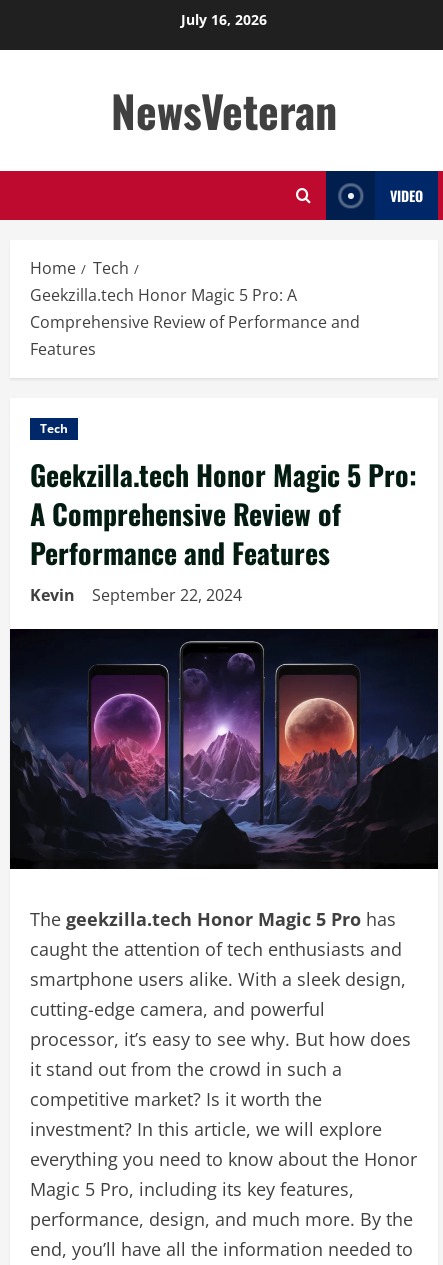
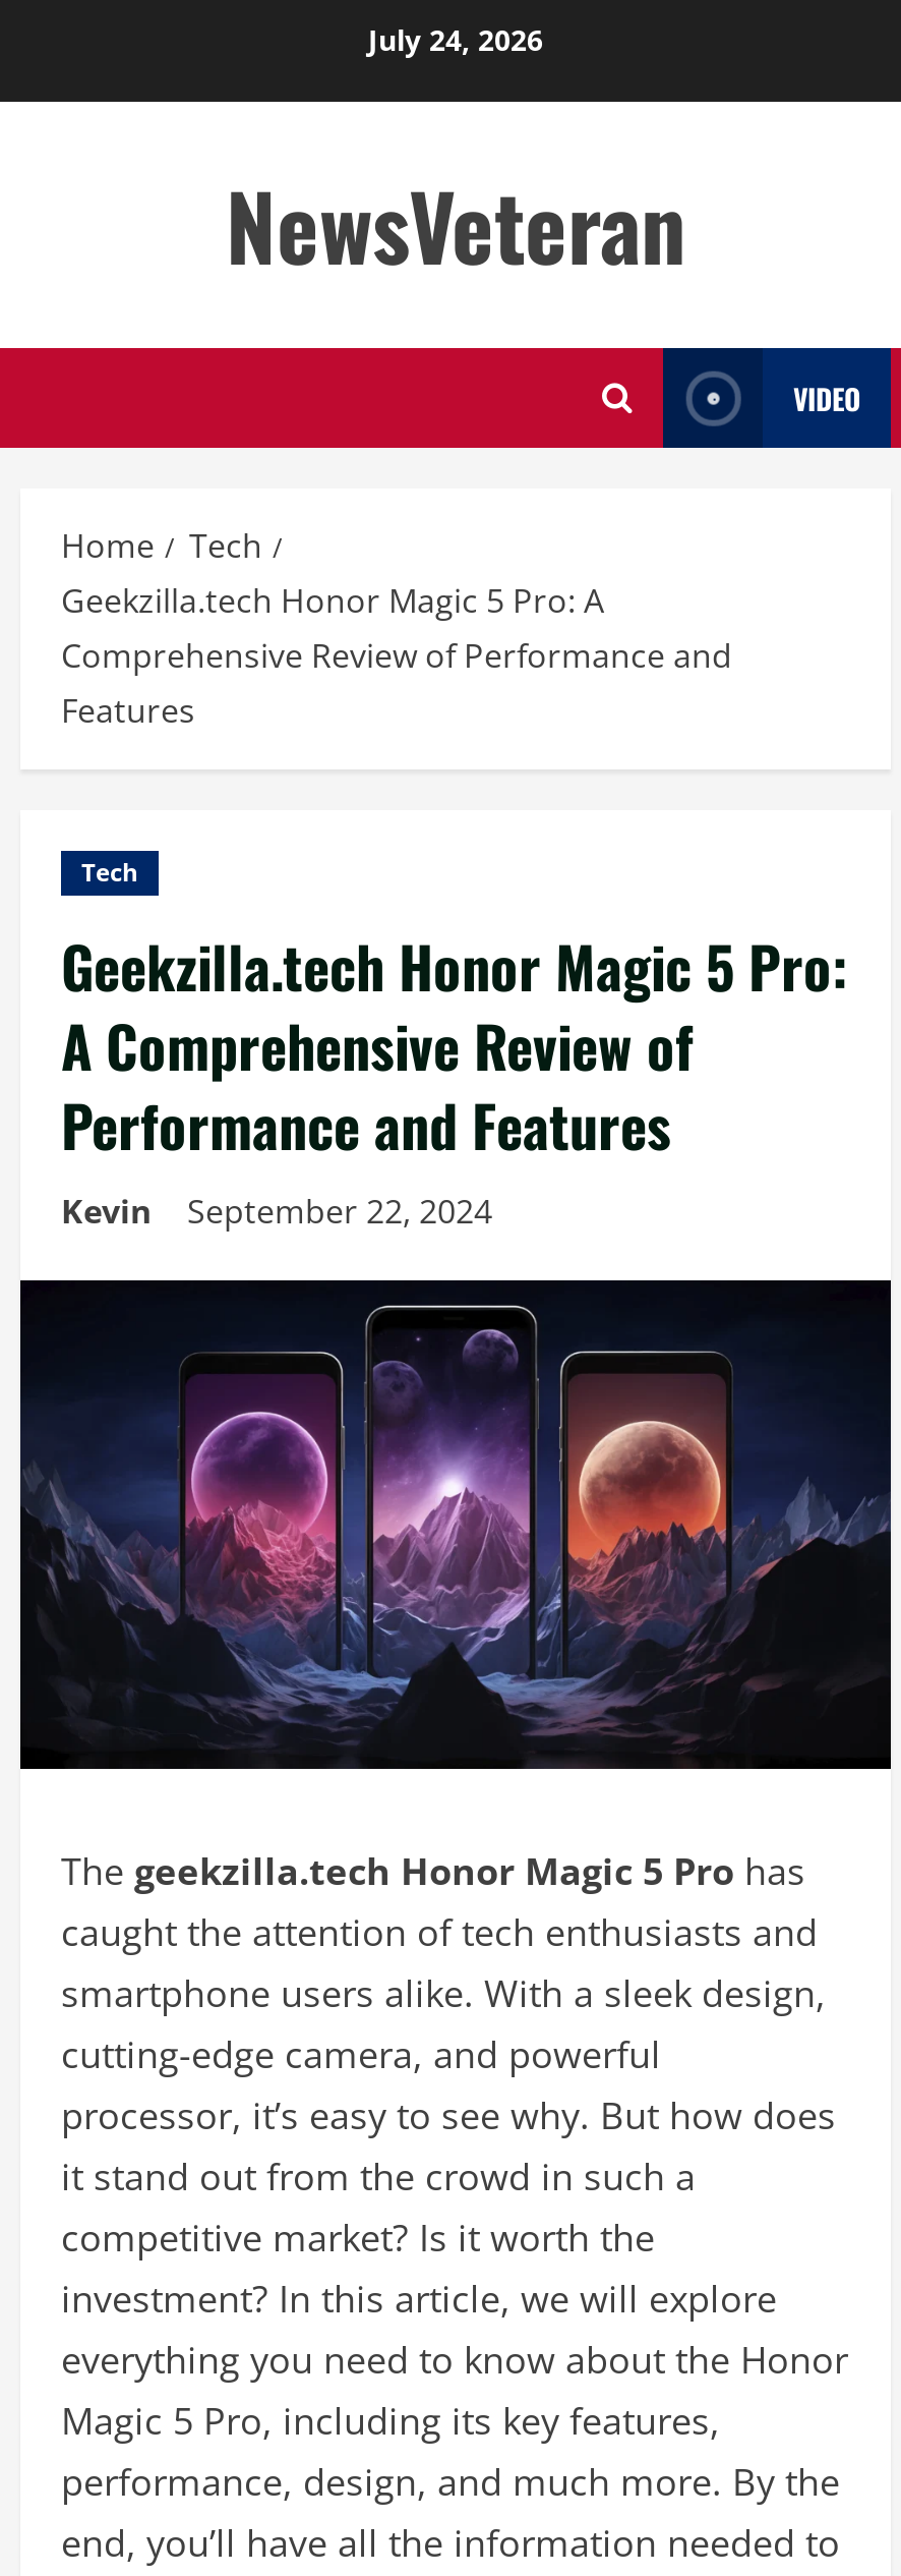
- July 16, 2026
+ July 24, 2026
